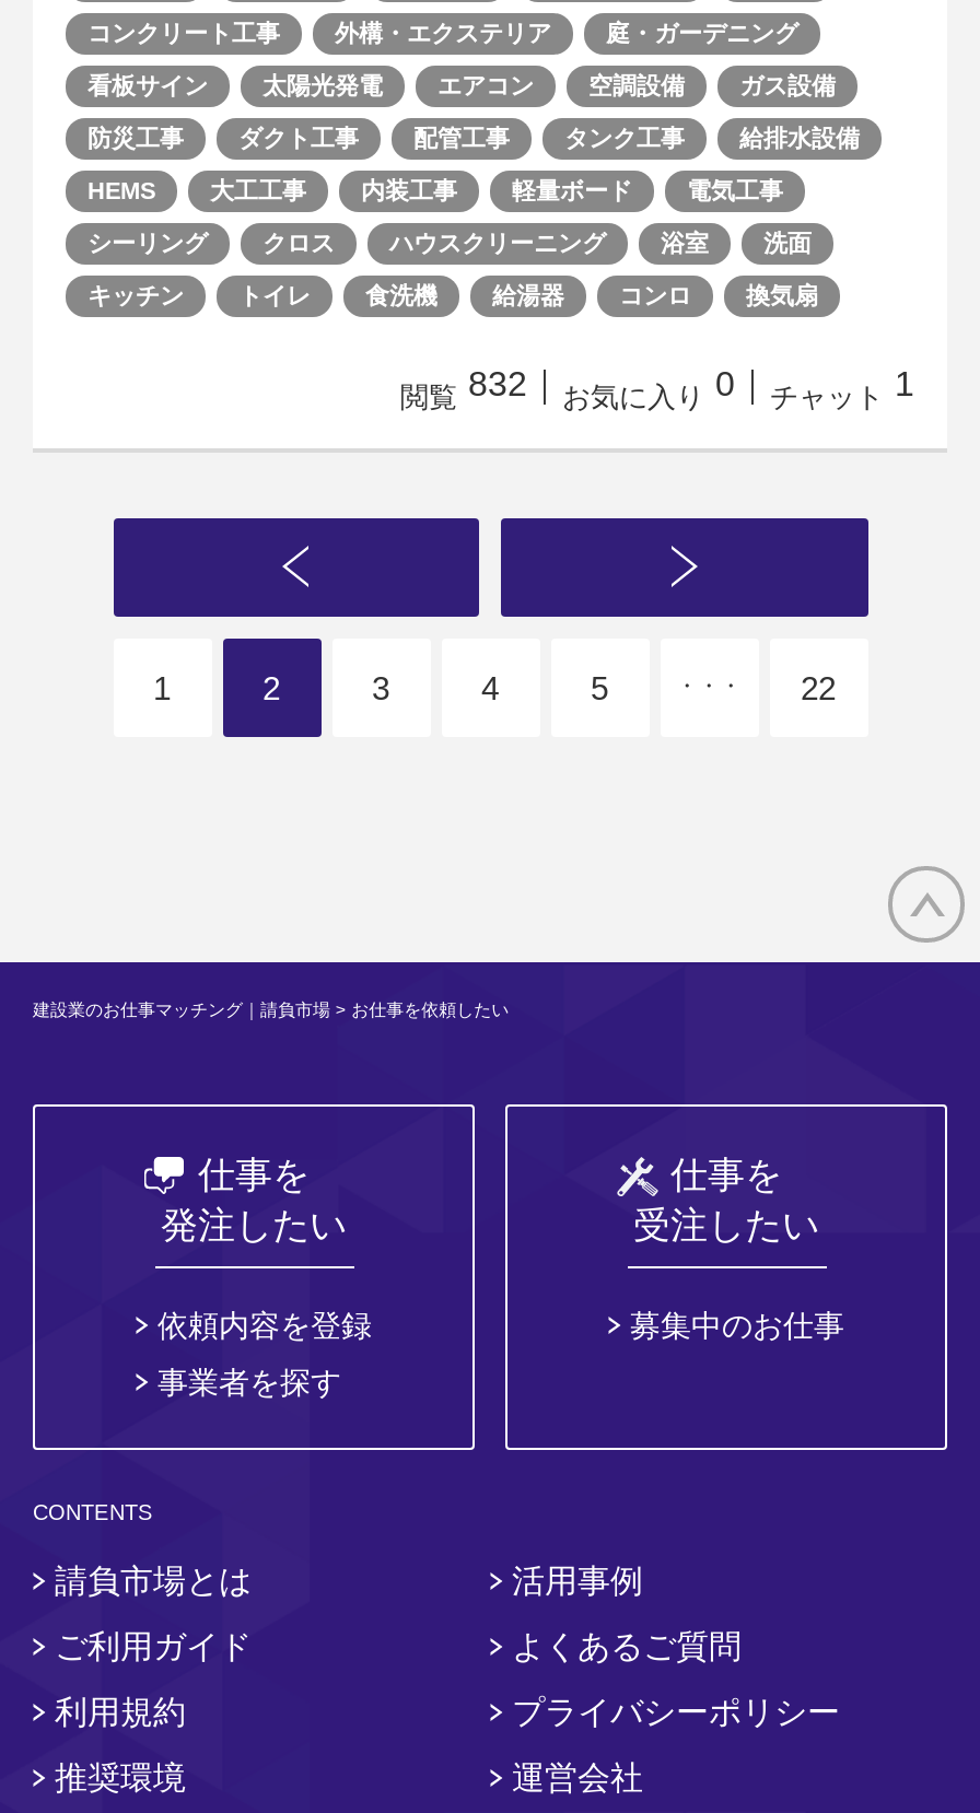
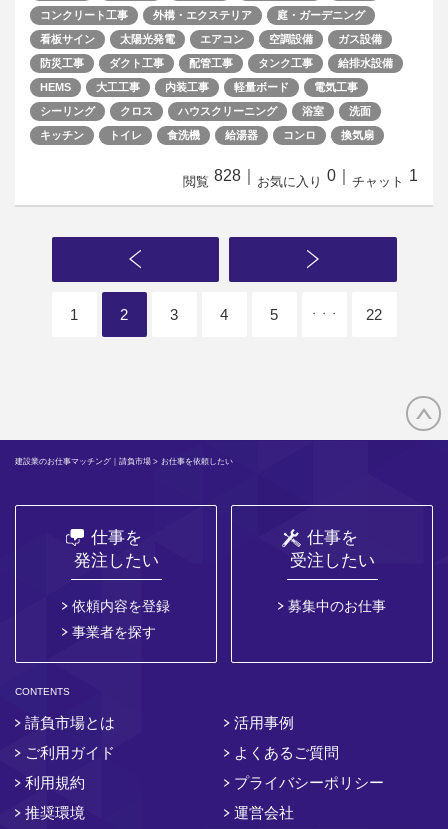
- 閲覧 832｜お気に入り 0｜チャット 1
+ 閲覧 828｜お気に入り 0｜チャット 1
